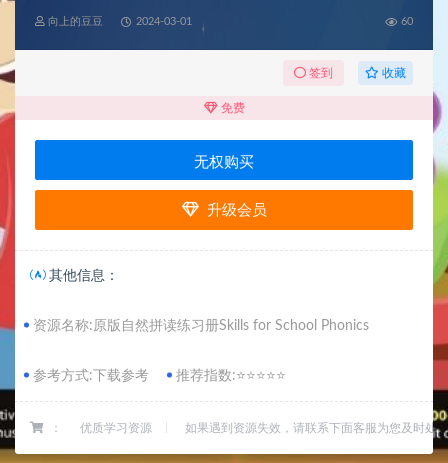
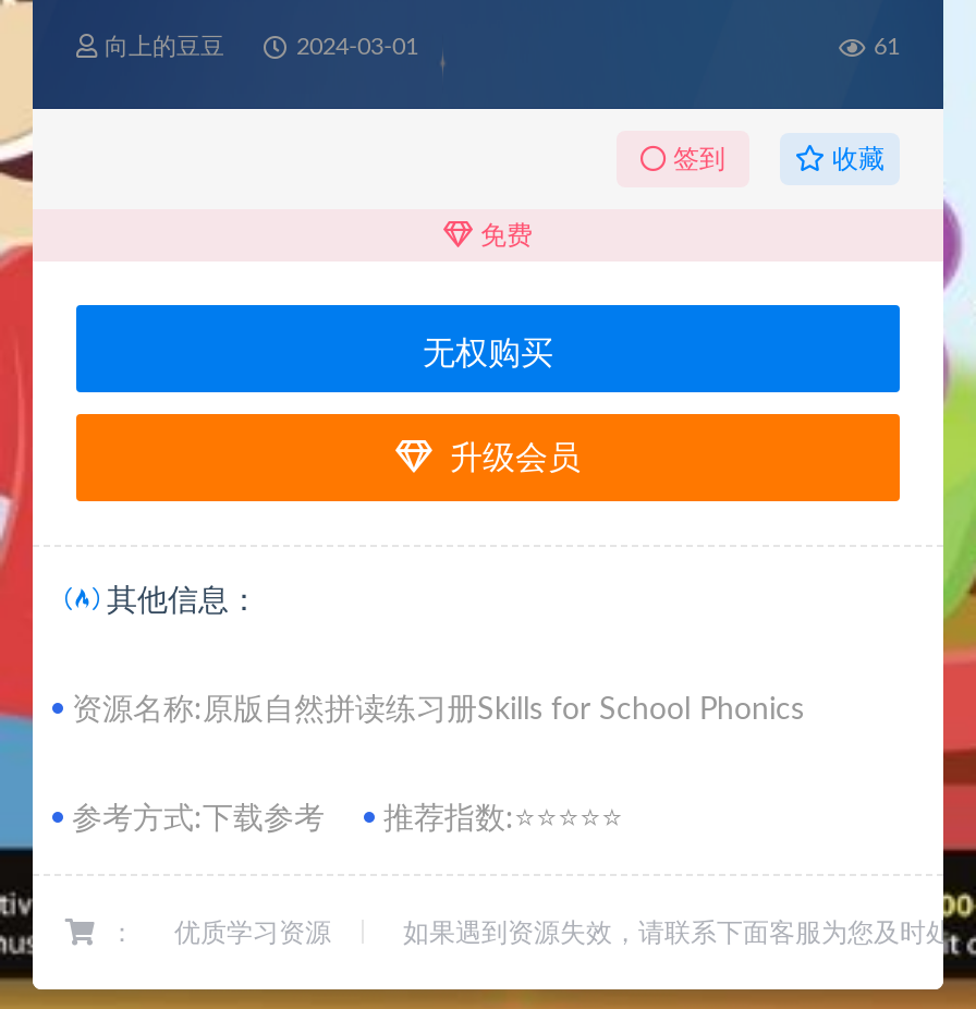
- 60
+ 61
